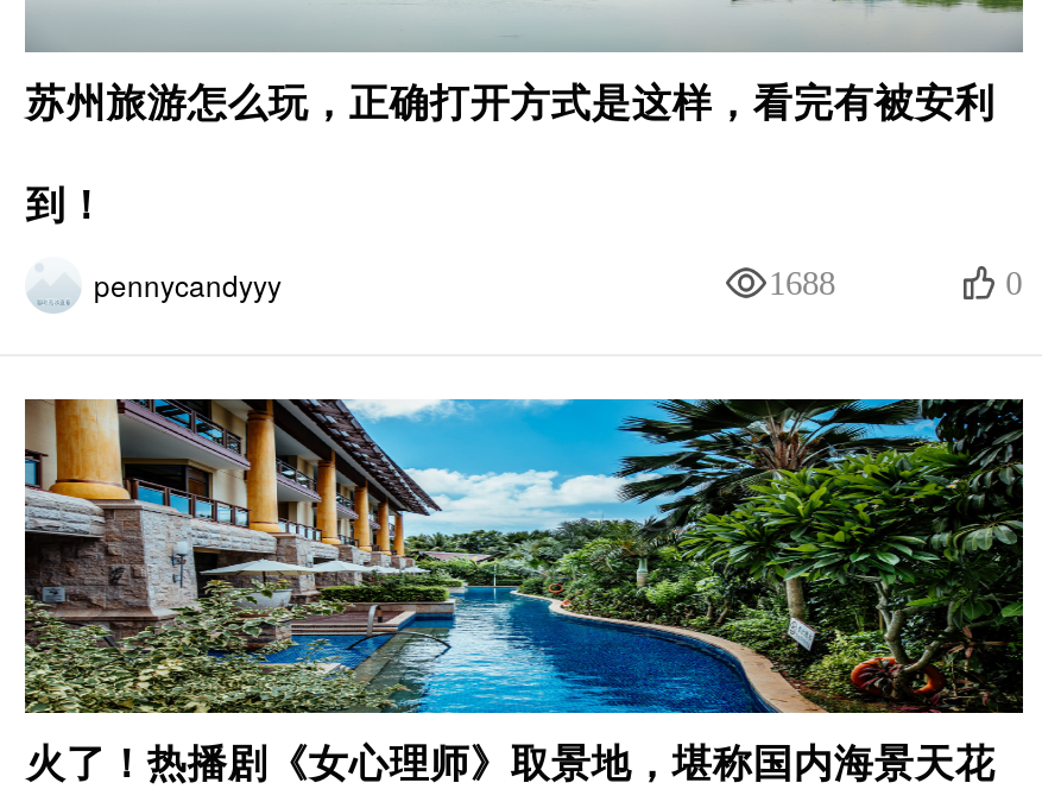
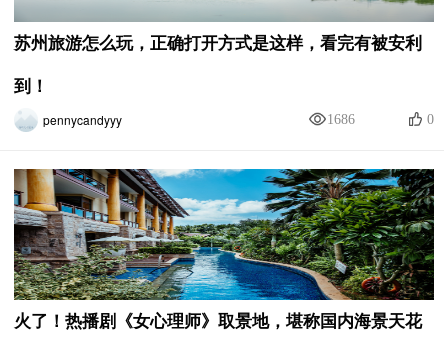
- 1688
+ 1686
